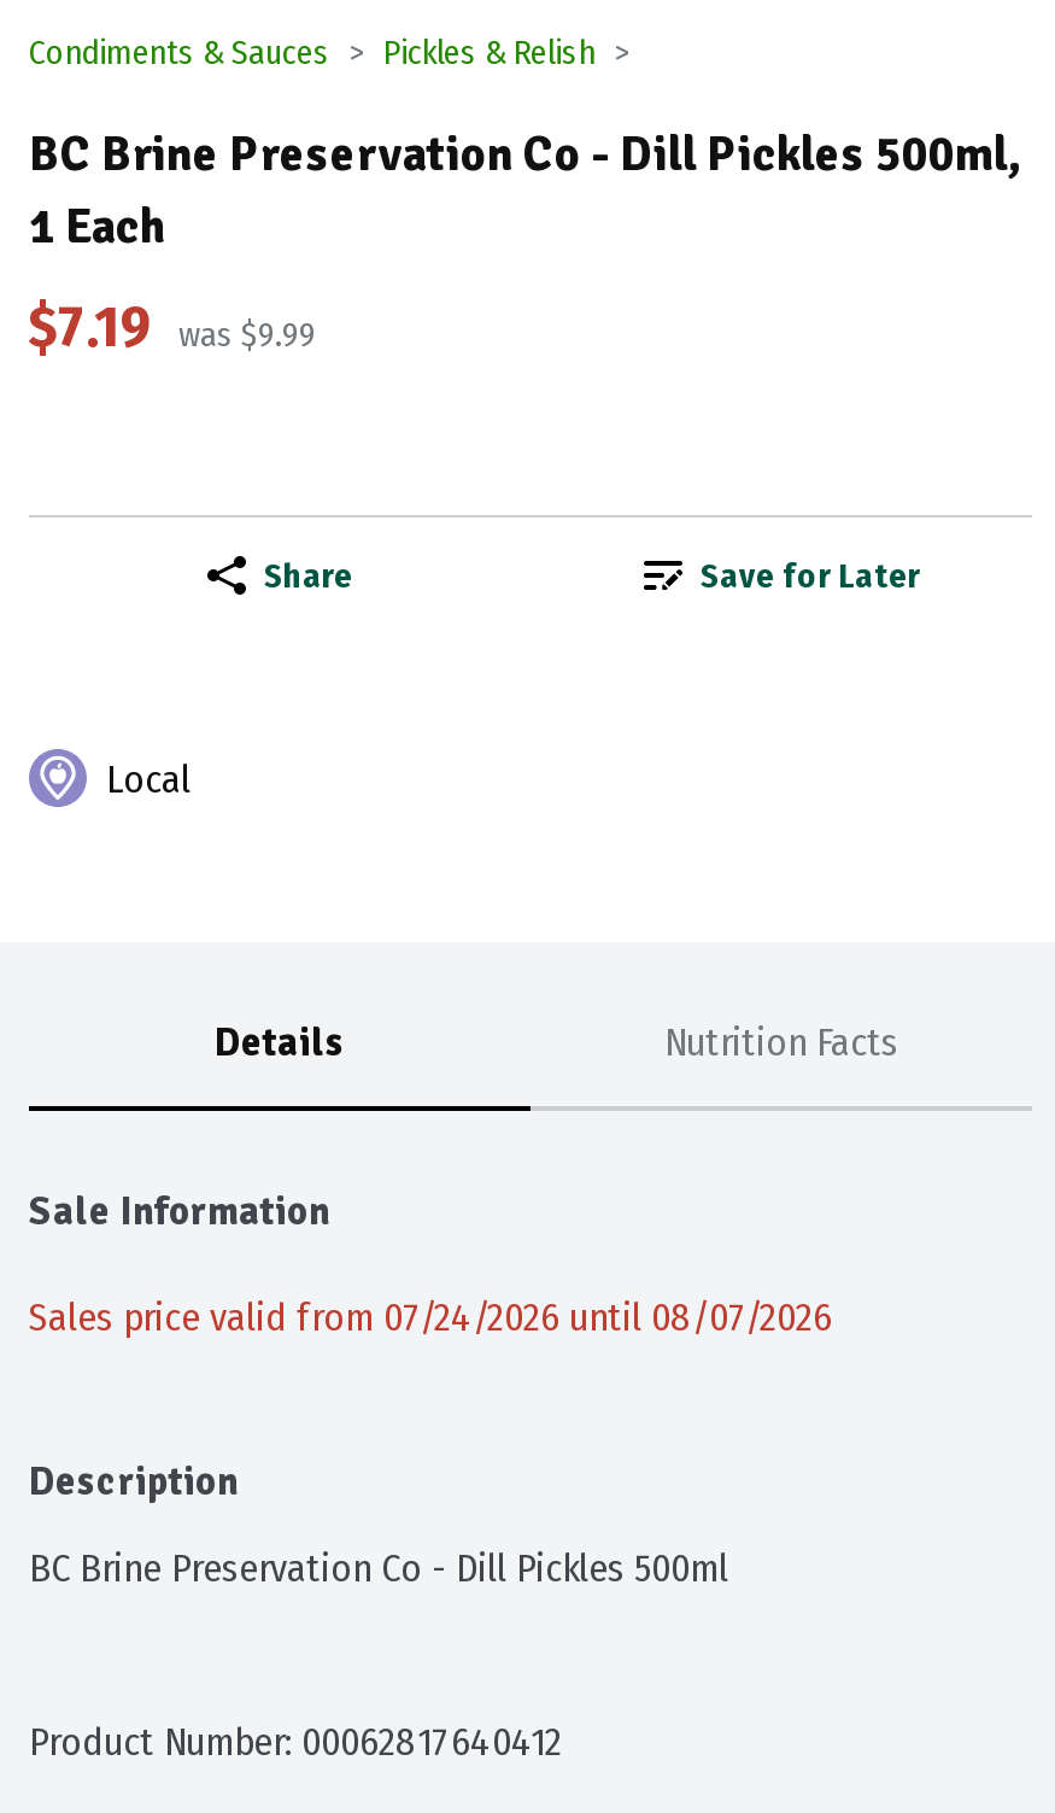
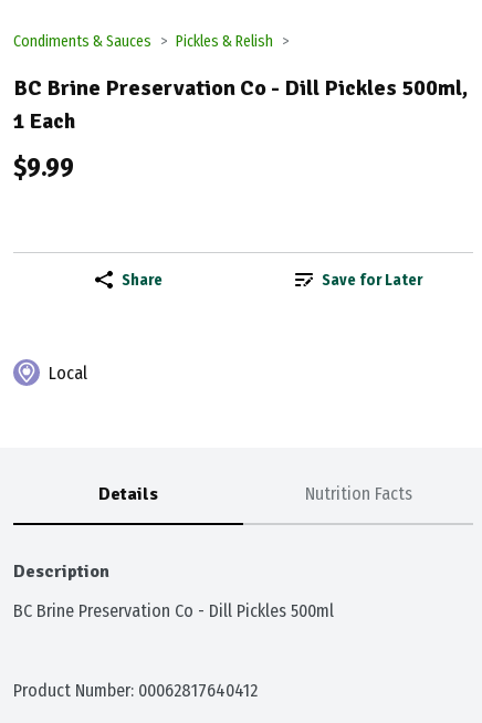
- $7.19 was $9.99
+ $9.99

- Sale Information
- Sales price valid from 07/24/2026 until 08/07/2026
